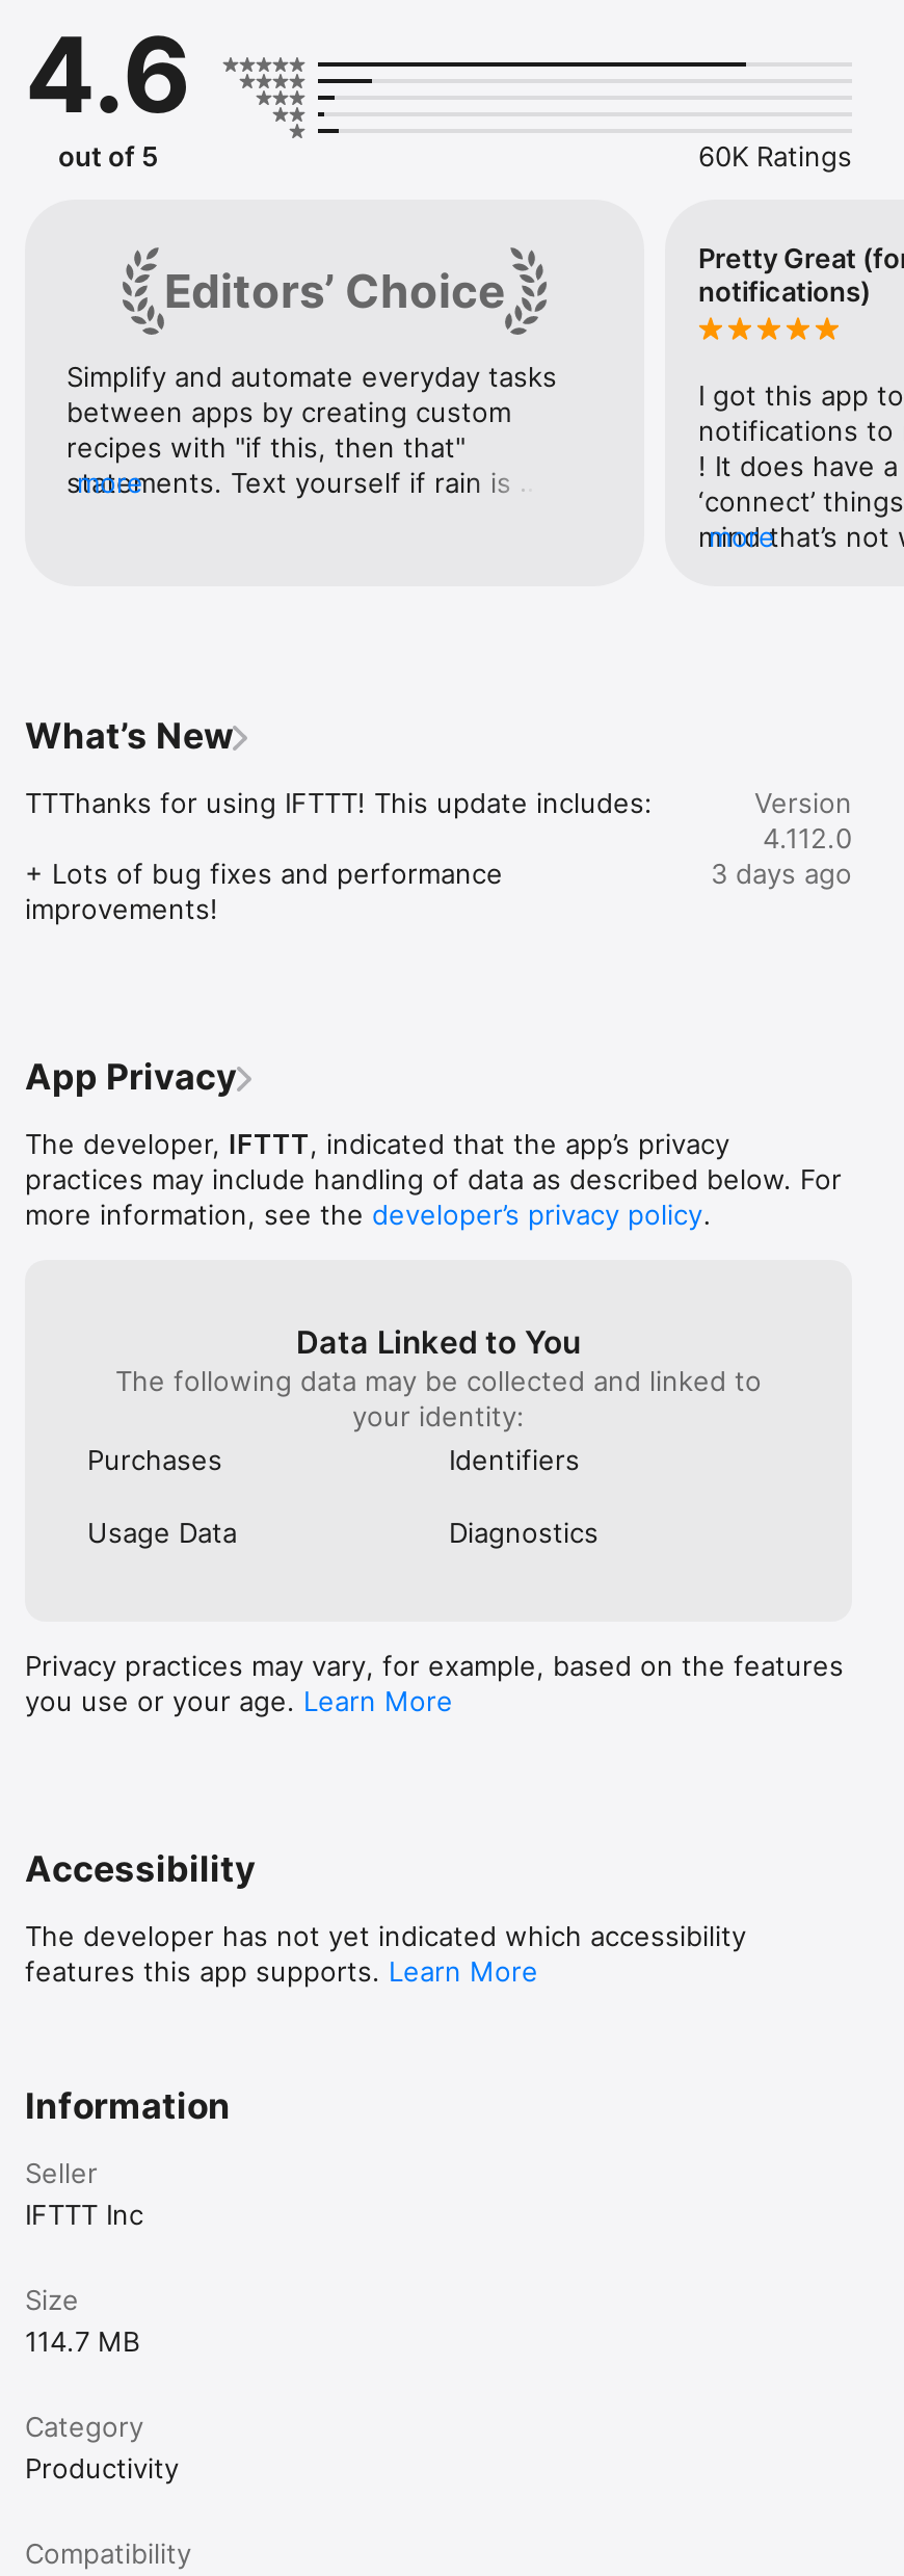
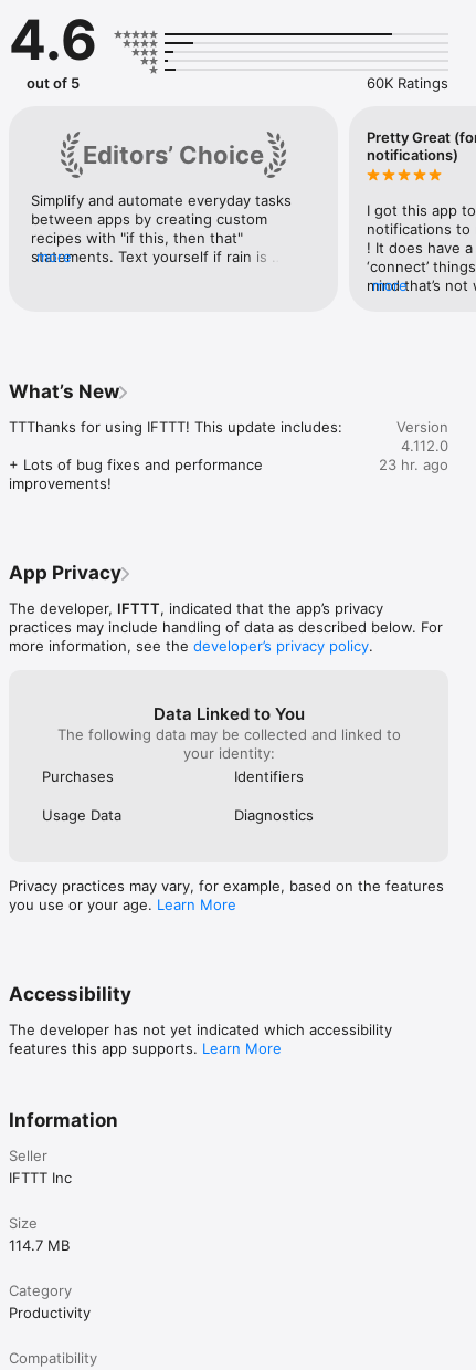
- 3 days ago
+ 23 hr. ago
